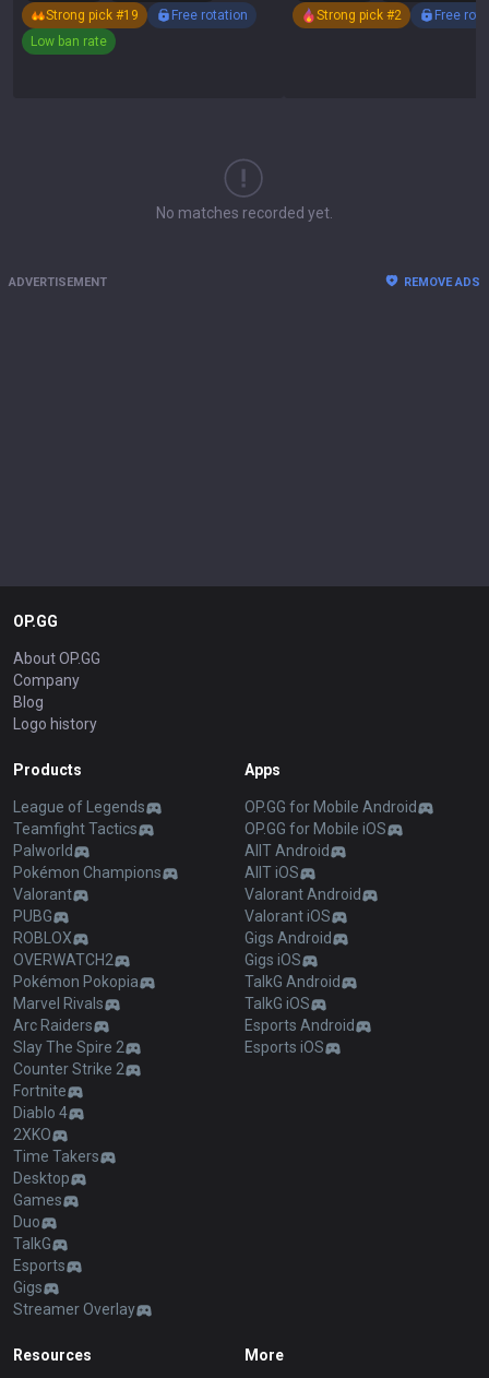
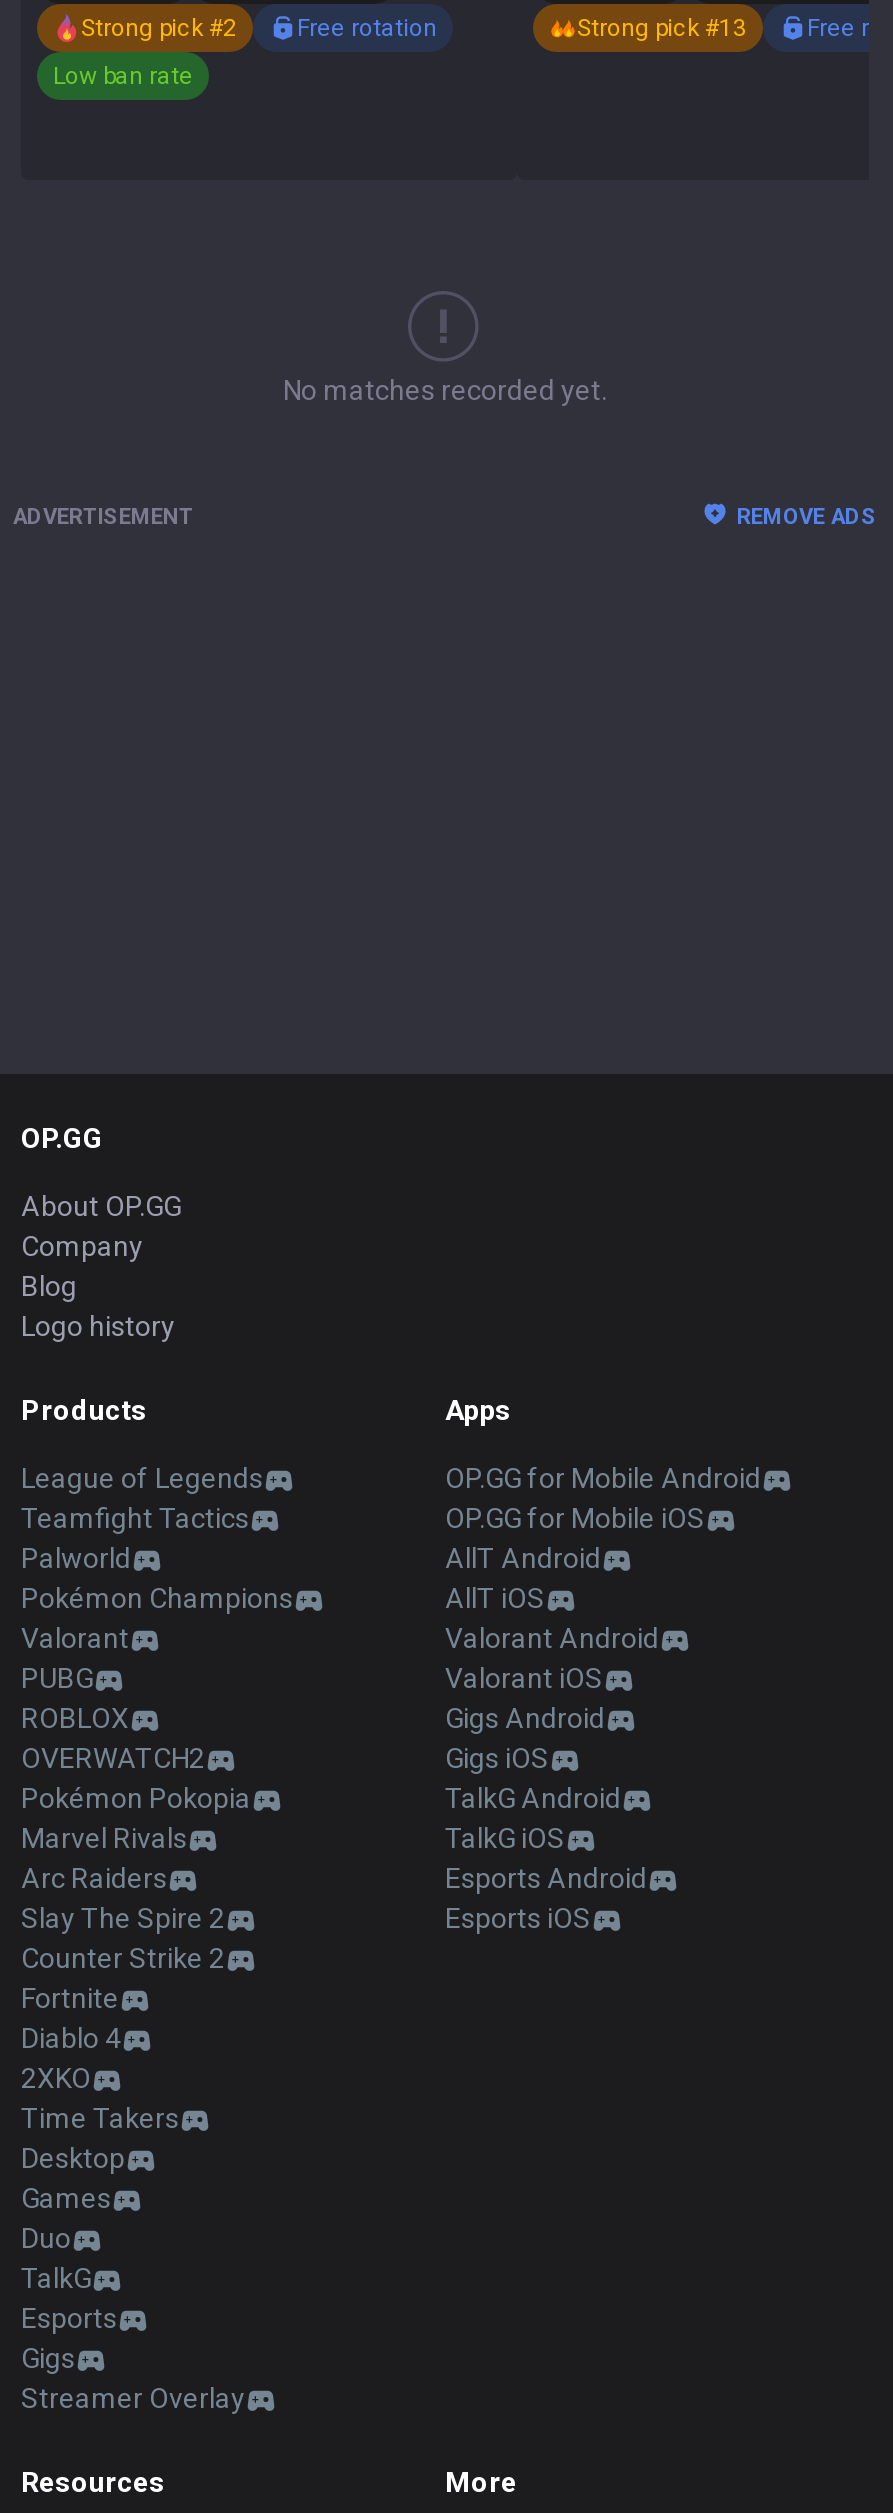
- Strong pick #19
+ Strong pick #2

- Strong pick #2
+ Strong pick #13
